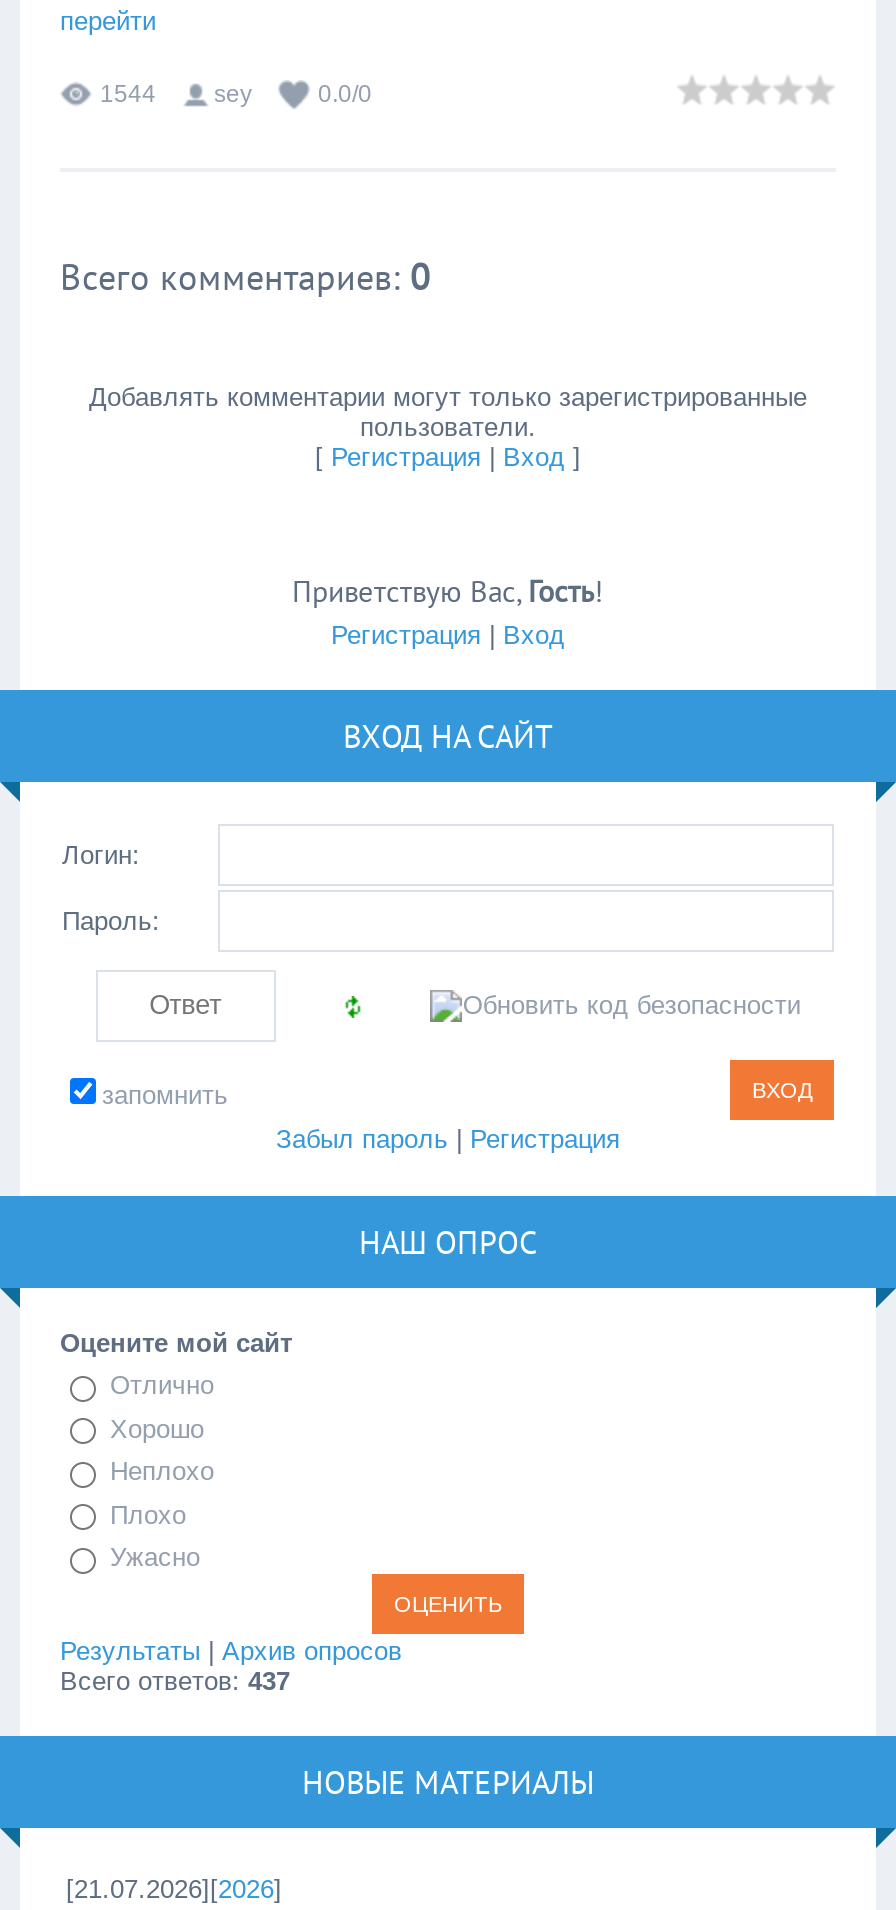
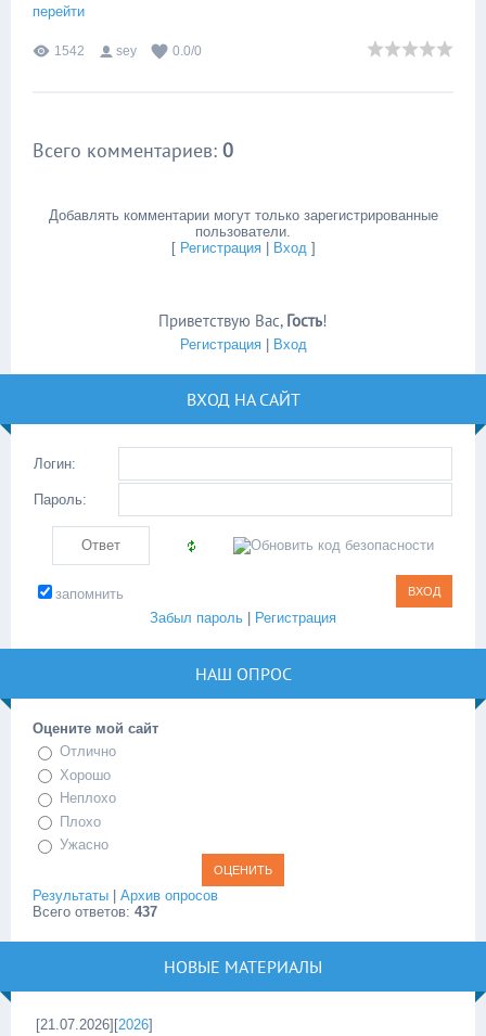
- 1544
+ 1542
